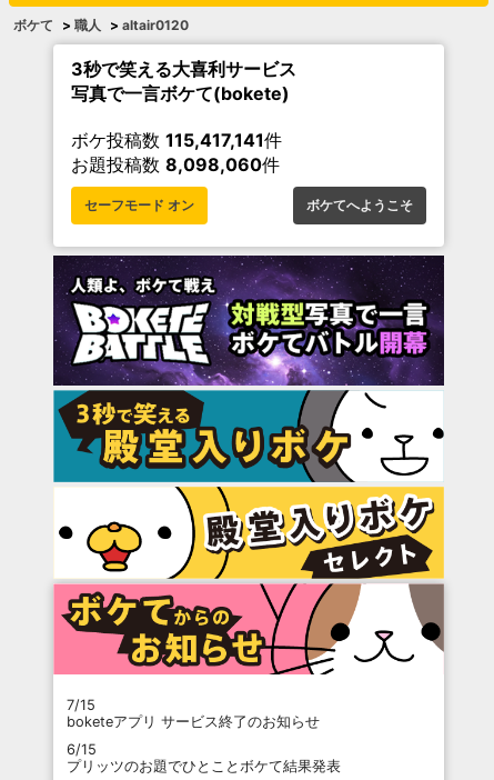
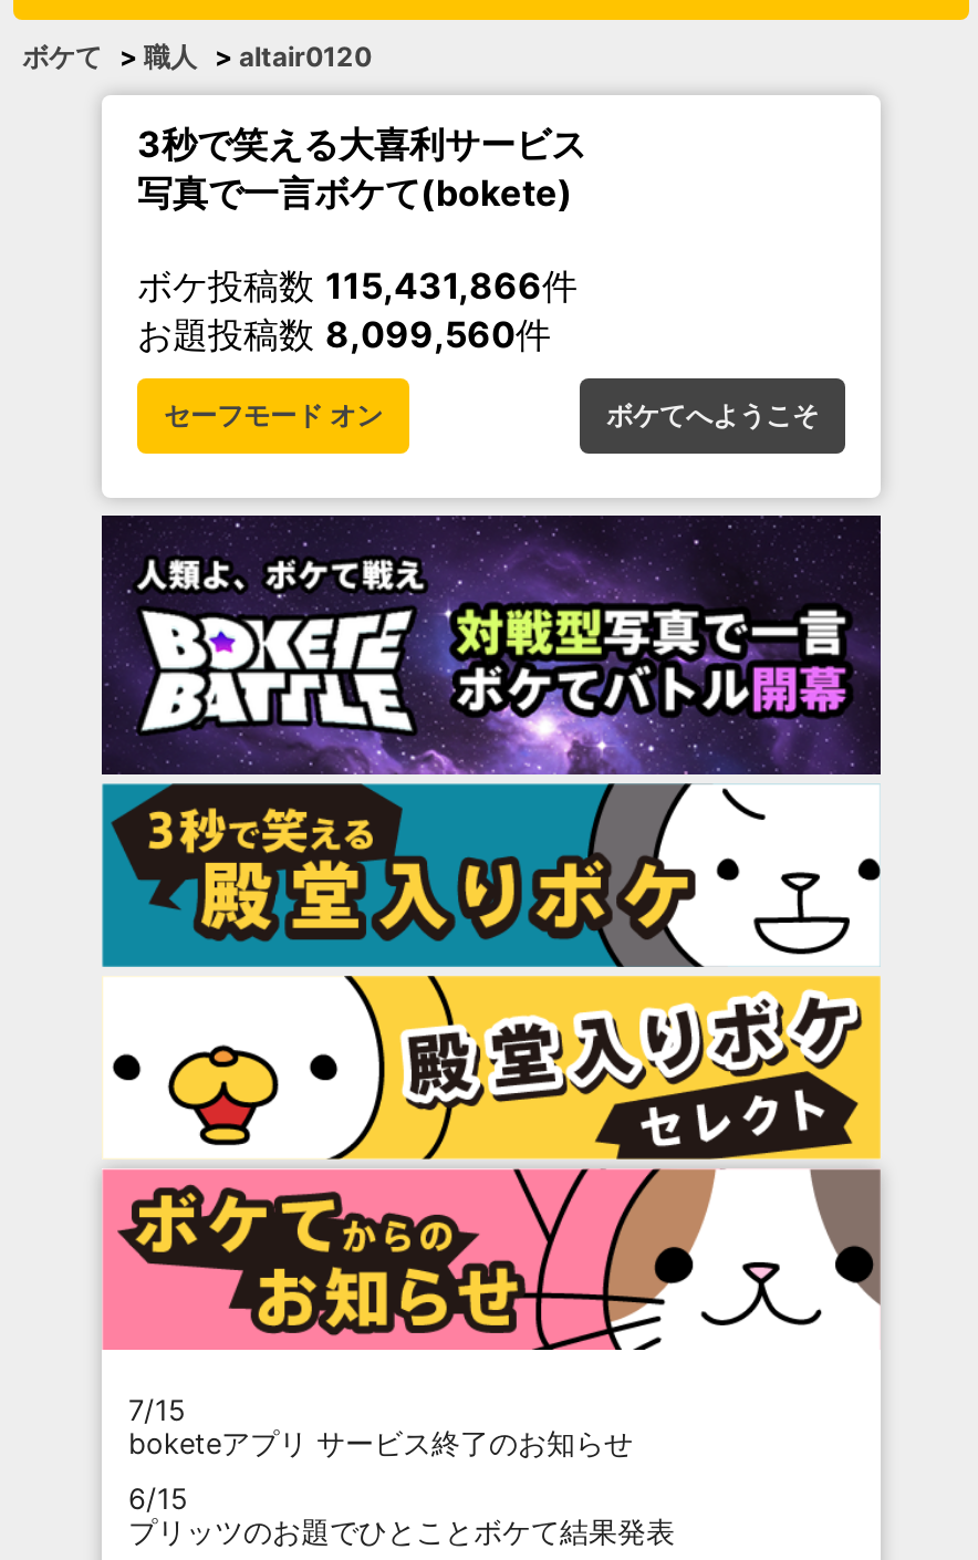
- ボケ投稿数115,417,141件
+ ボケ投稿数115,431,866件

- お題投稿数8,098,060件
+ お題投稿数8,099,560件
